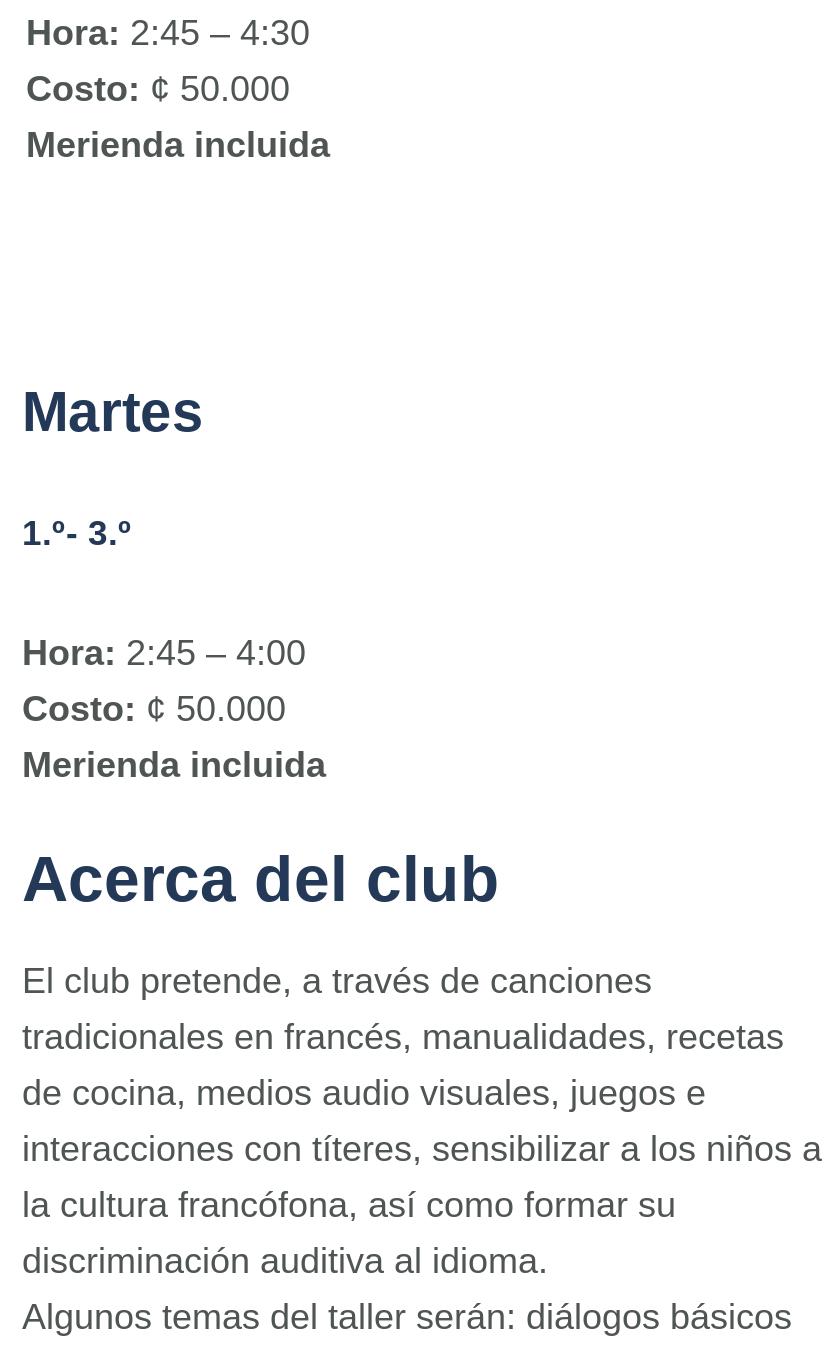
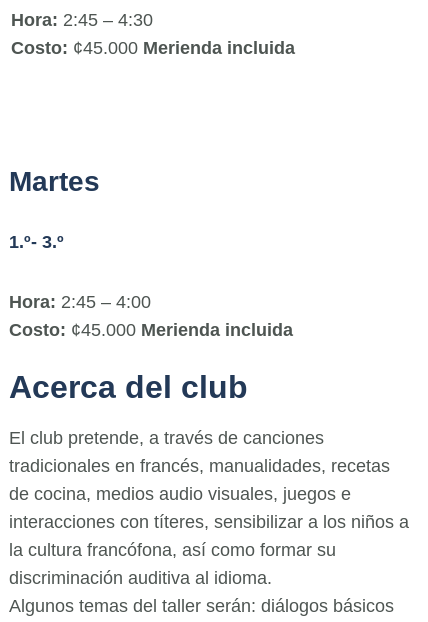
- Costo: ¢ 50.000
- Merienda incluida
+ Costo: ¢45.000 Merienda incluida

- Costo: ¢ 50.000
- Merienda incluida
+ Costo: ¢45.000 Merienda incluida
